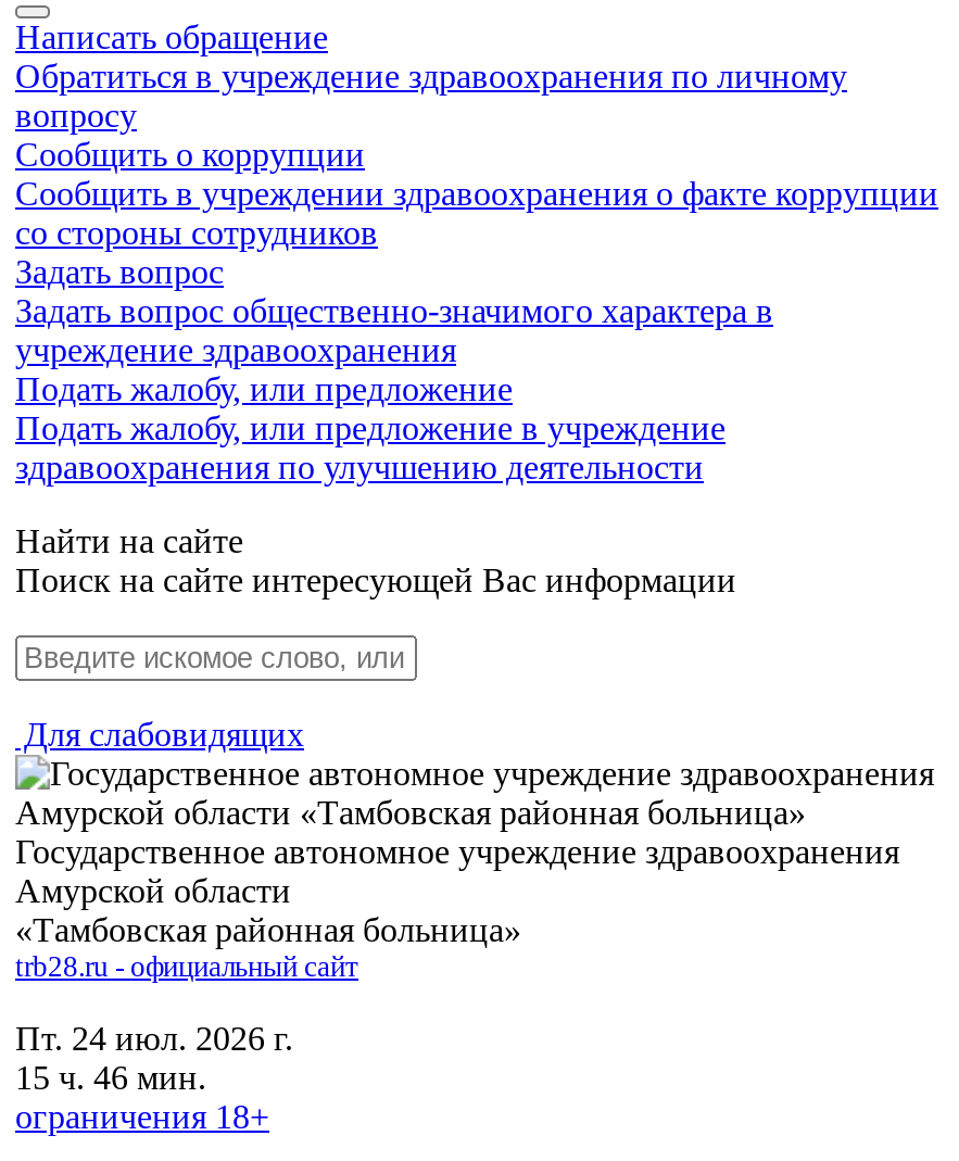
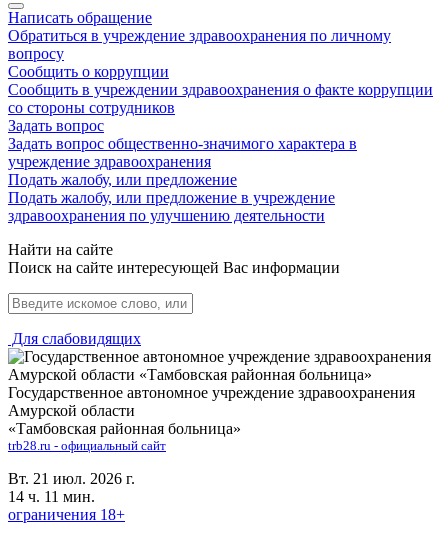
- Пт. 24 июл. 2026 г.
+ Вт. 21 июл. 2026 г.

- 15 ч. 46 мин.
+ 14 ч. 11 мин.
